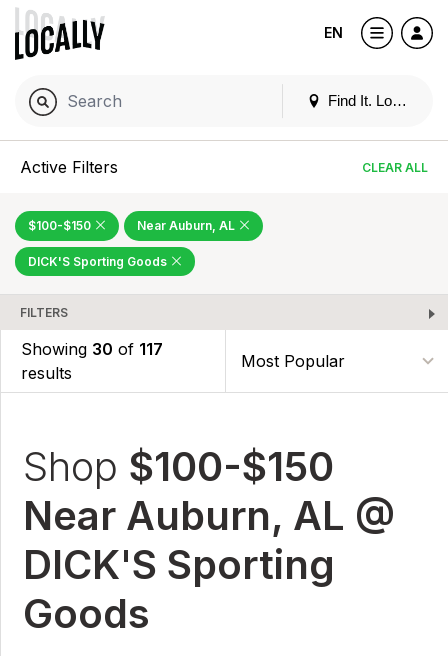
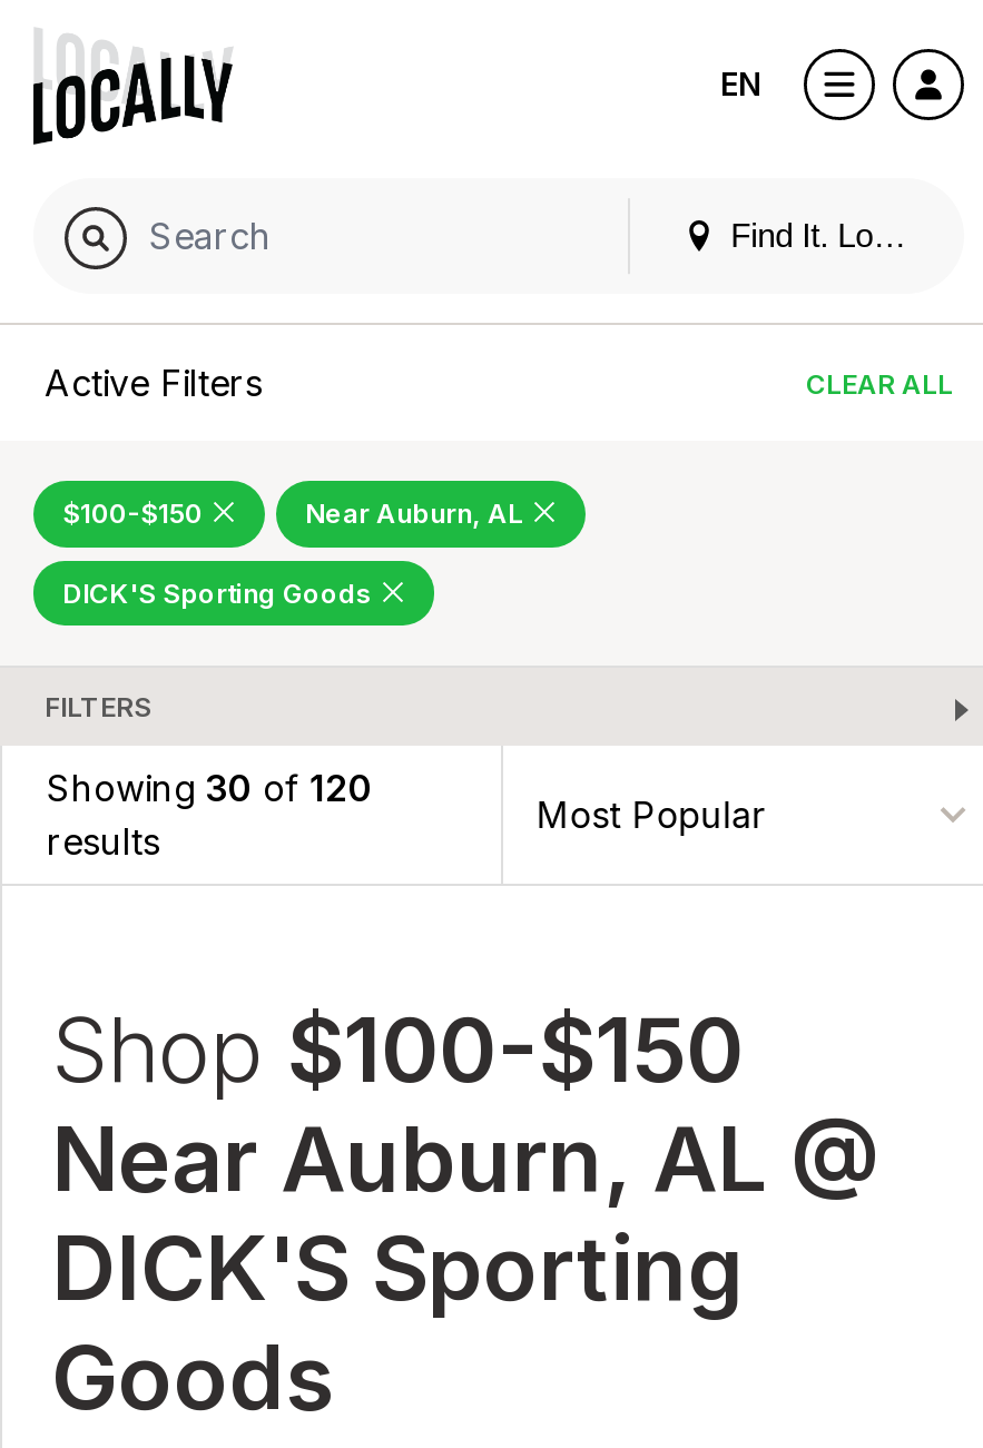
- Showing 30 of 117
+ Showing 30 of 120
